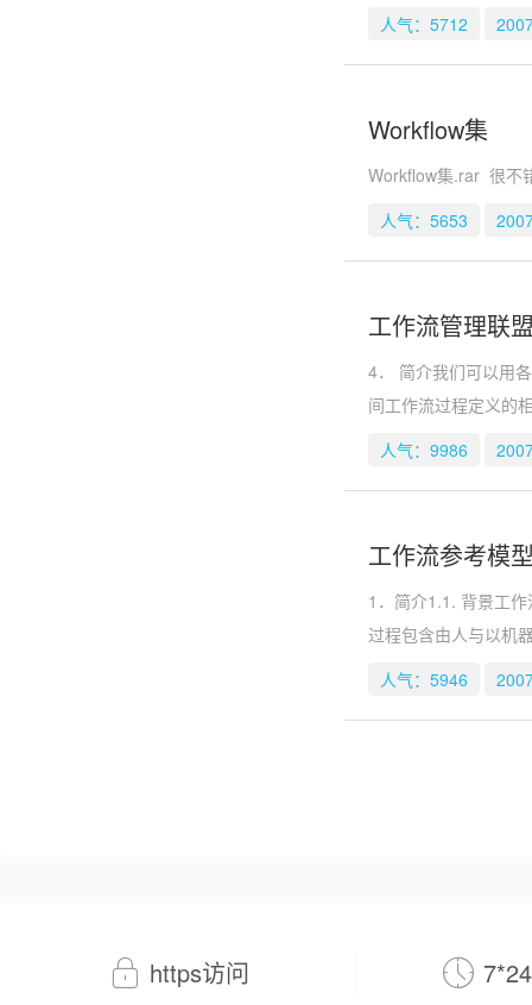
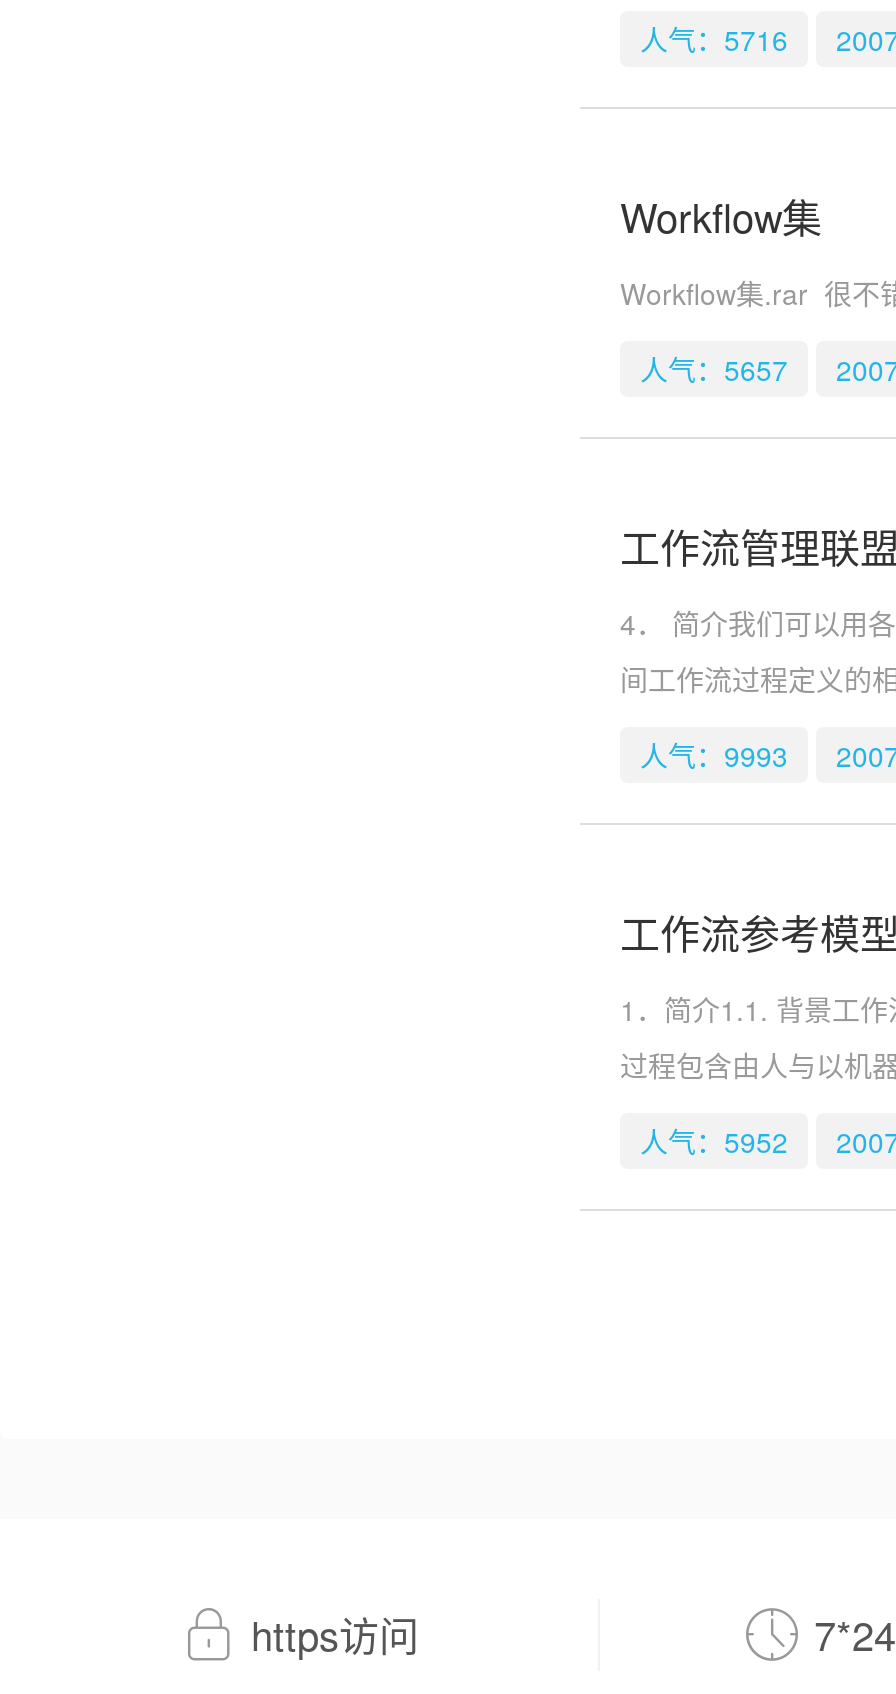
- 人气：5712
+ 人气：5716

- 人气：5653
+ 人气：5657

- 人气：9986
+ 人气：9993

- 人气：5946
+ 人气：5952
